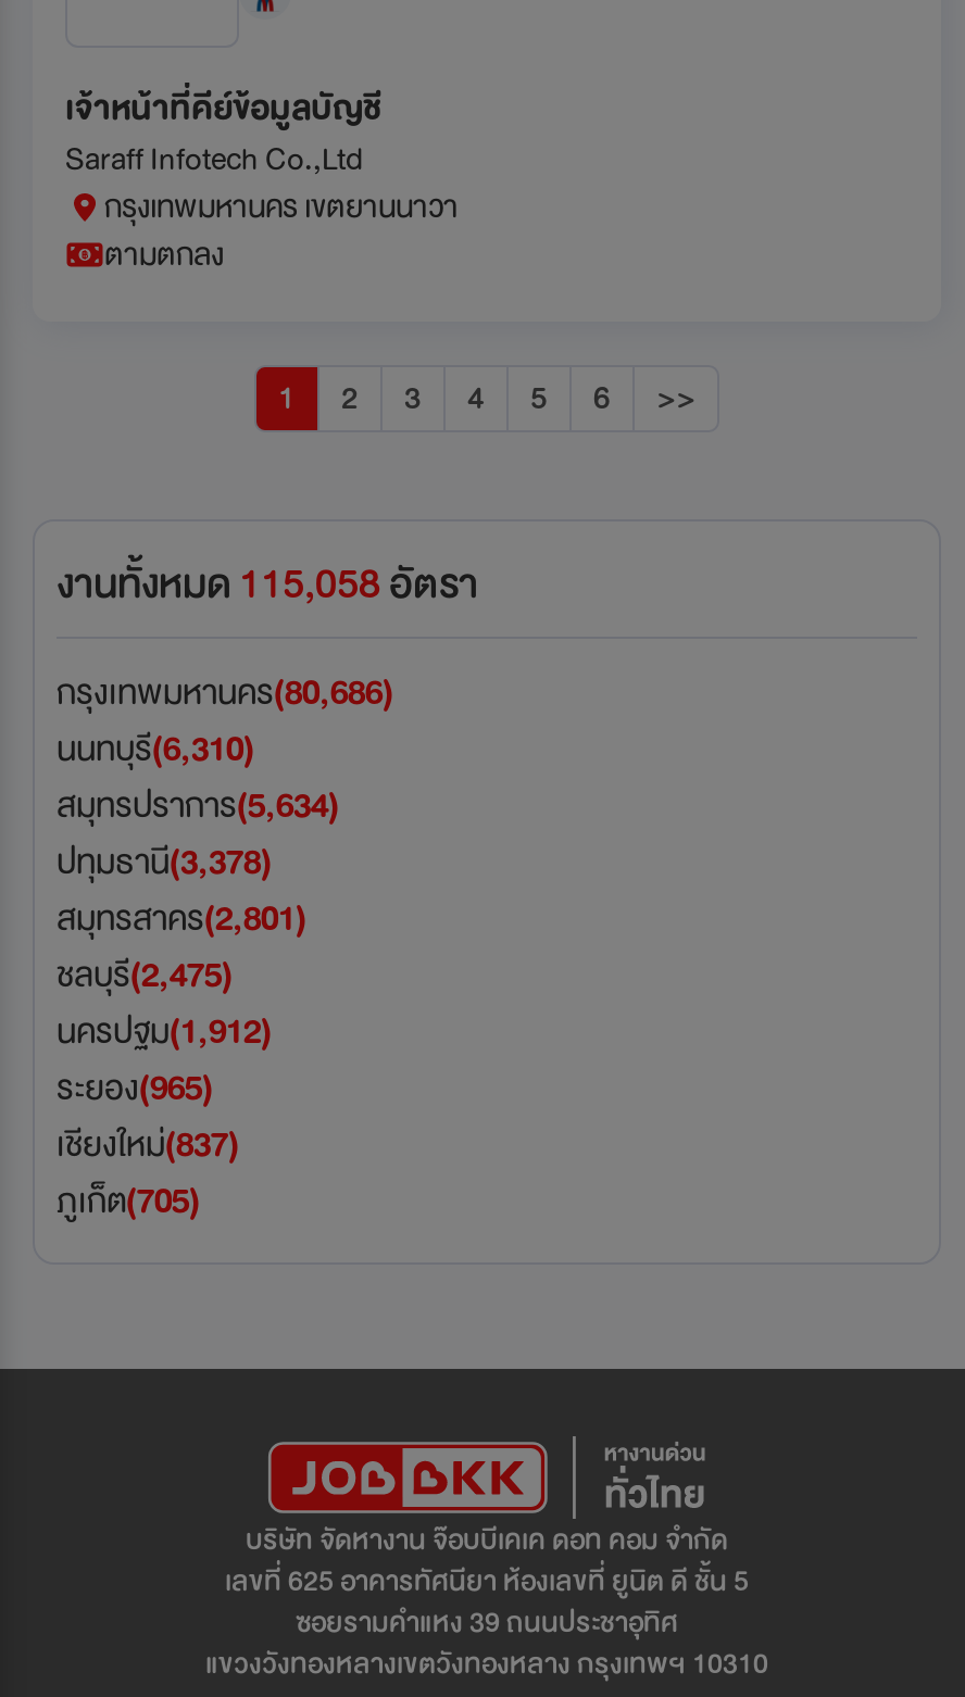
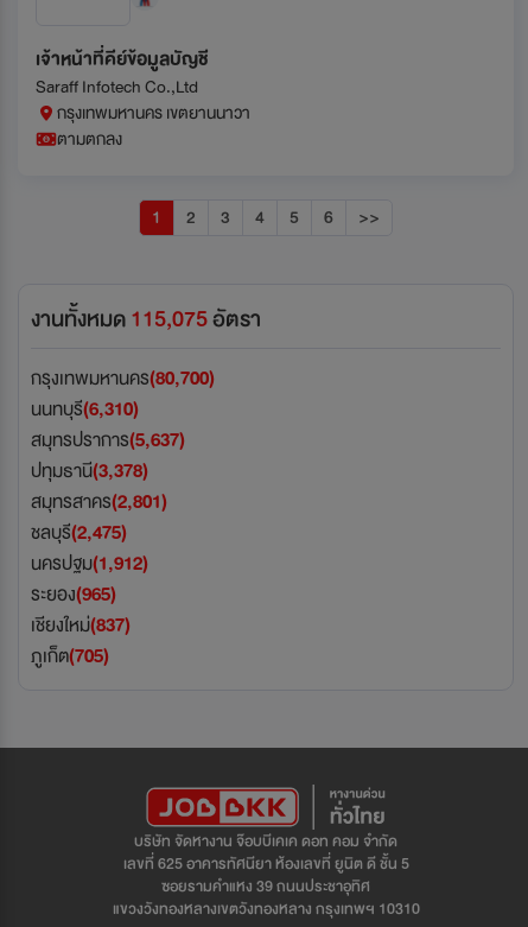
- งานทั้งหมด115,058อัตรา
+ งานทั้งหมด115,075อัตรา

- กรุงเทพมหานคร(80,686)
+ กรุงเทพมหานคร(80,700)

- สมุทรปราการ(5,634)
+ สมุทรปราการ(5,637)
